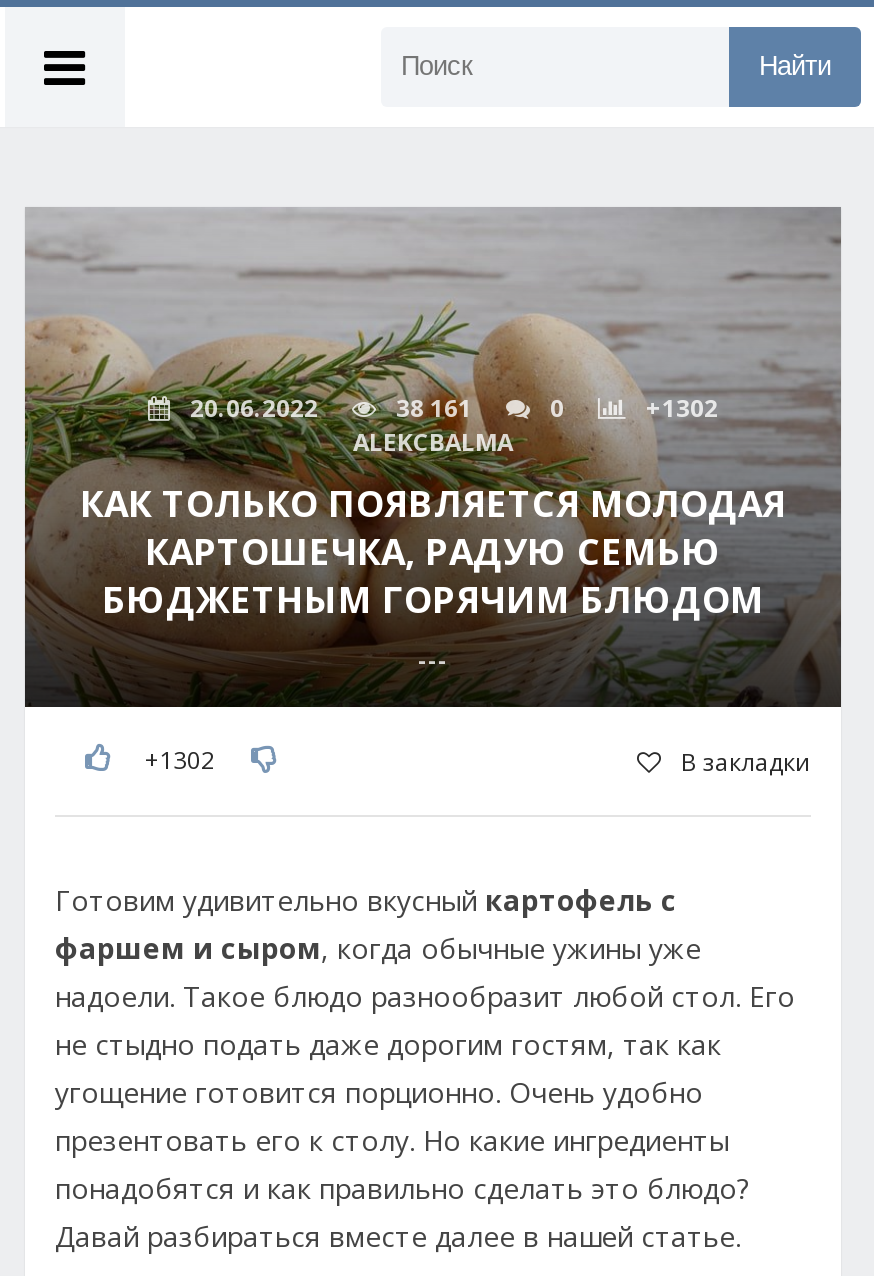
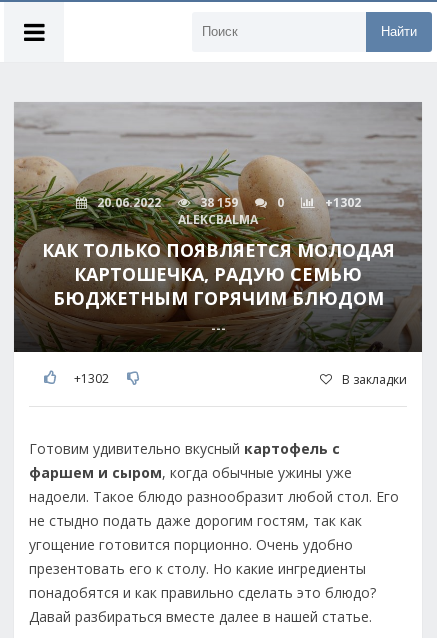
- 38 161
+ 38 159
